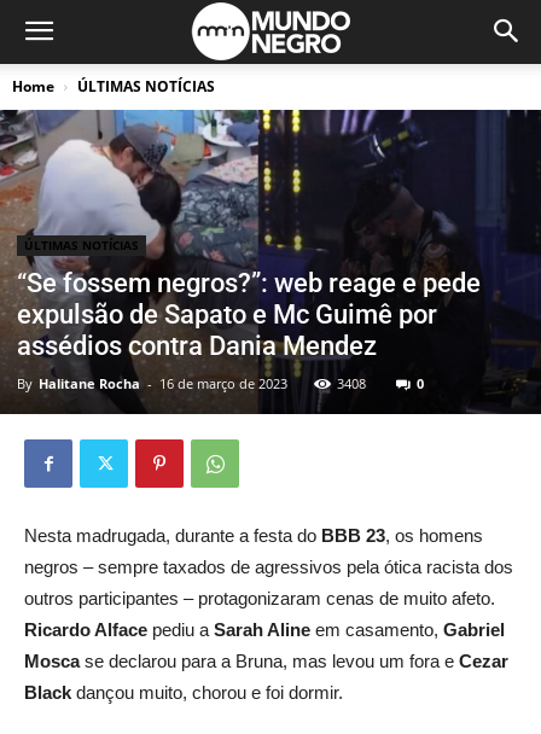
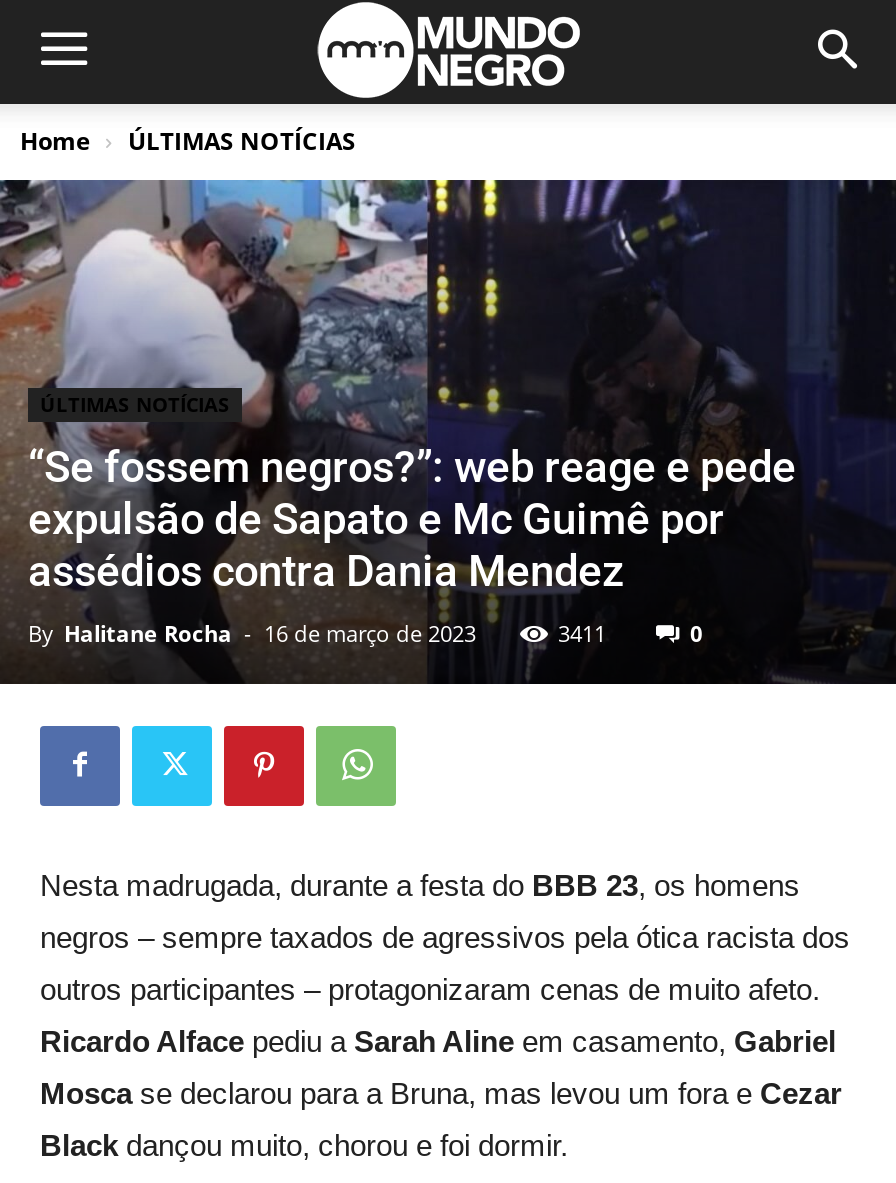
- 3408
+ 3411
